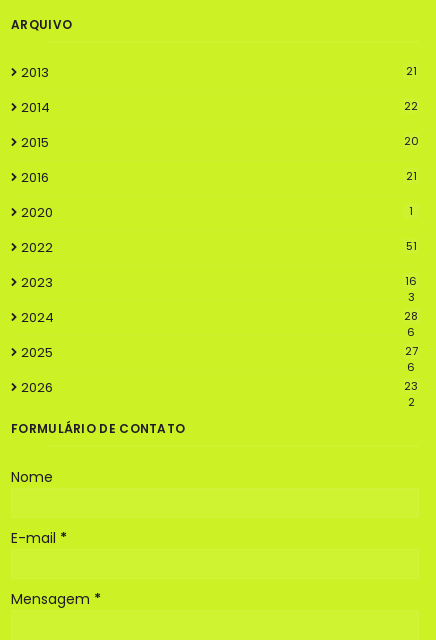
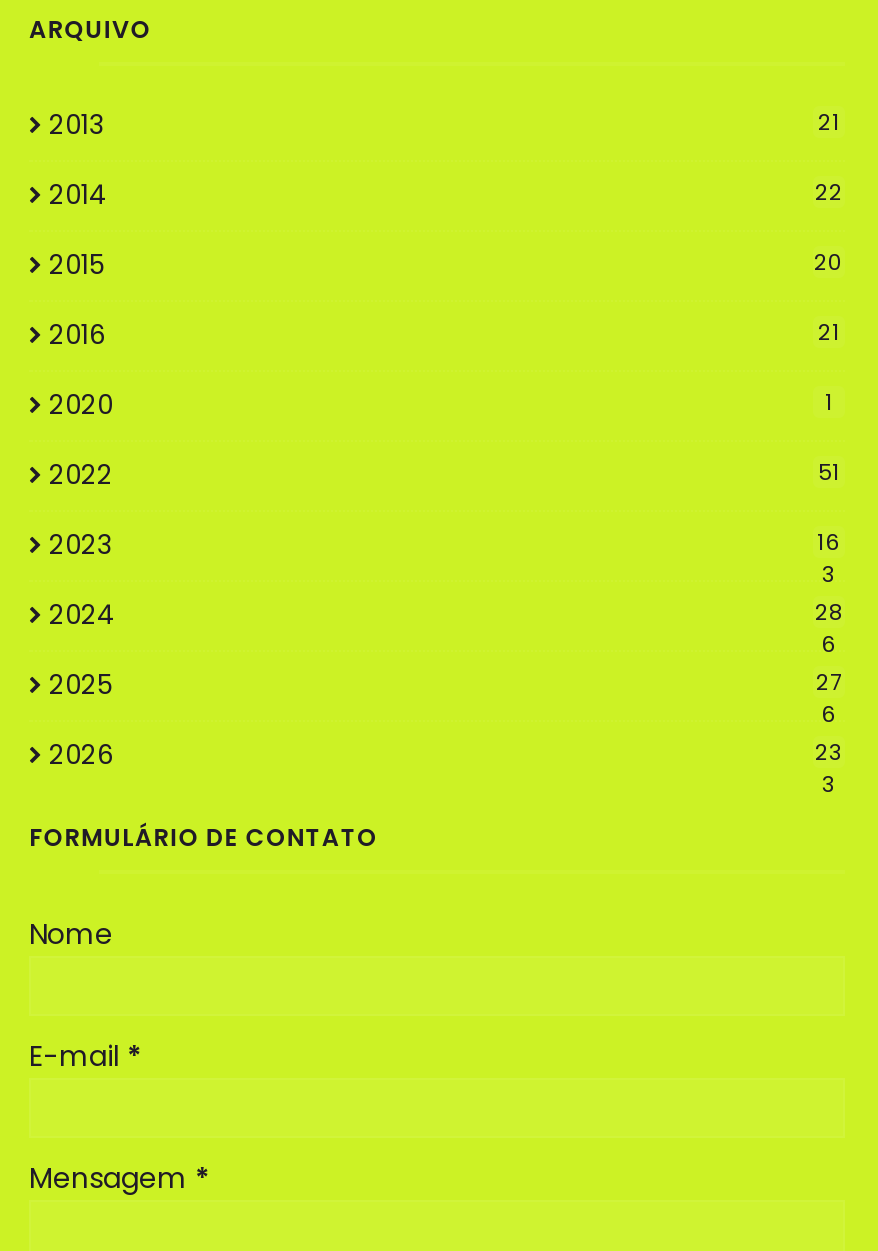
- 2
+ 3
